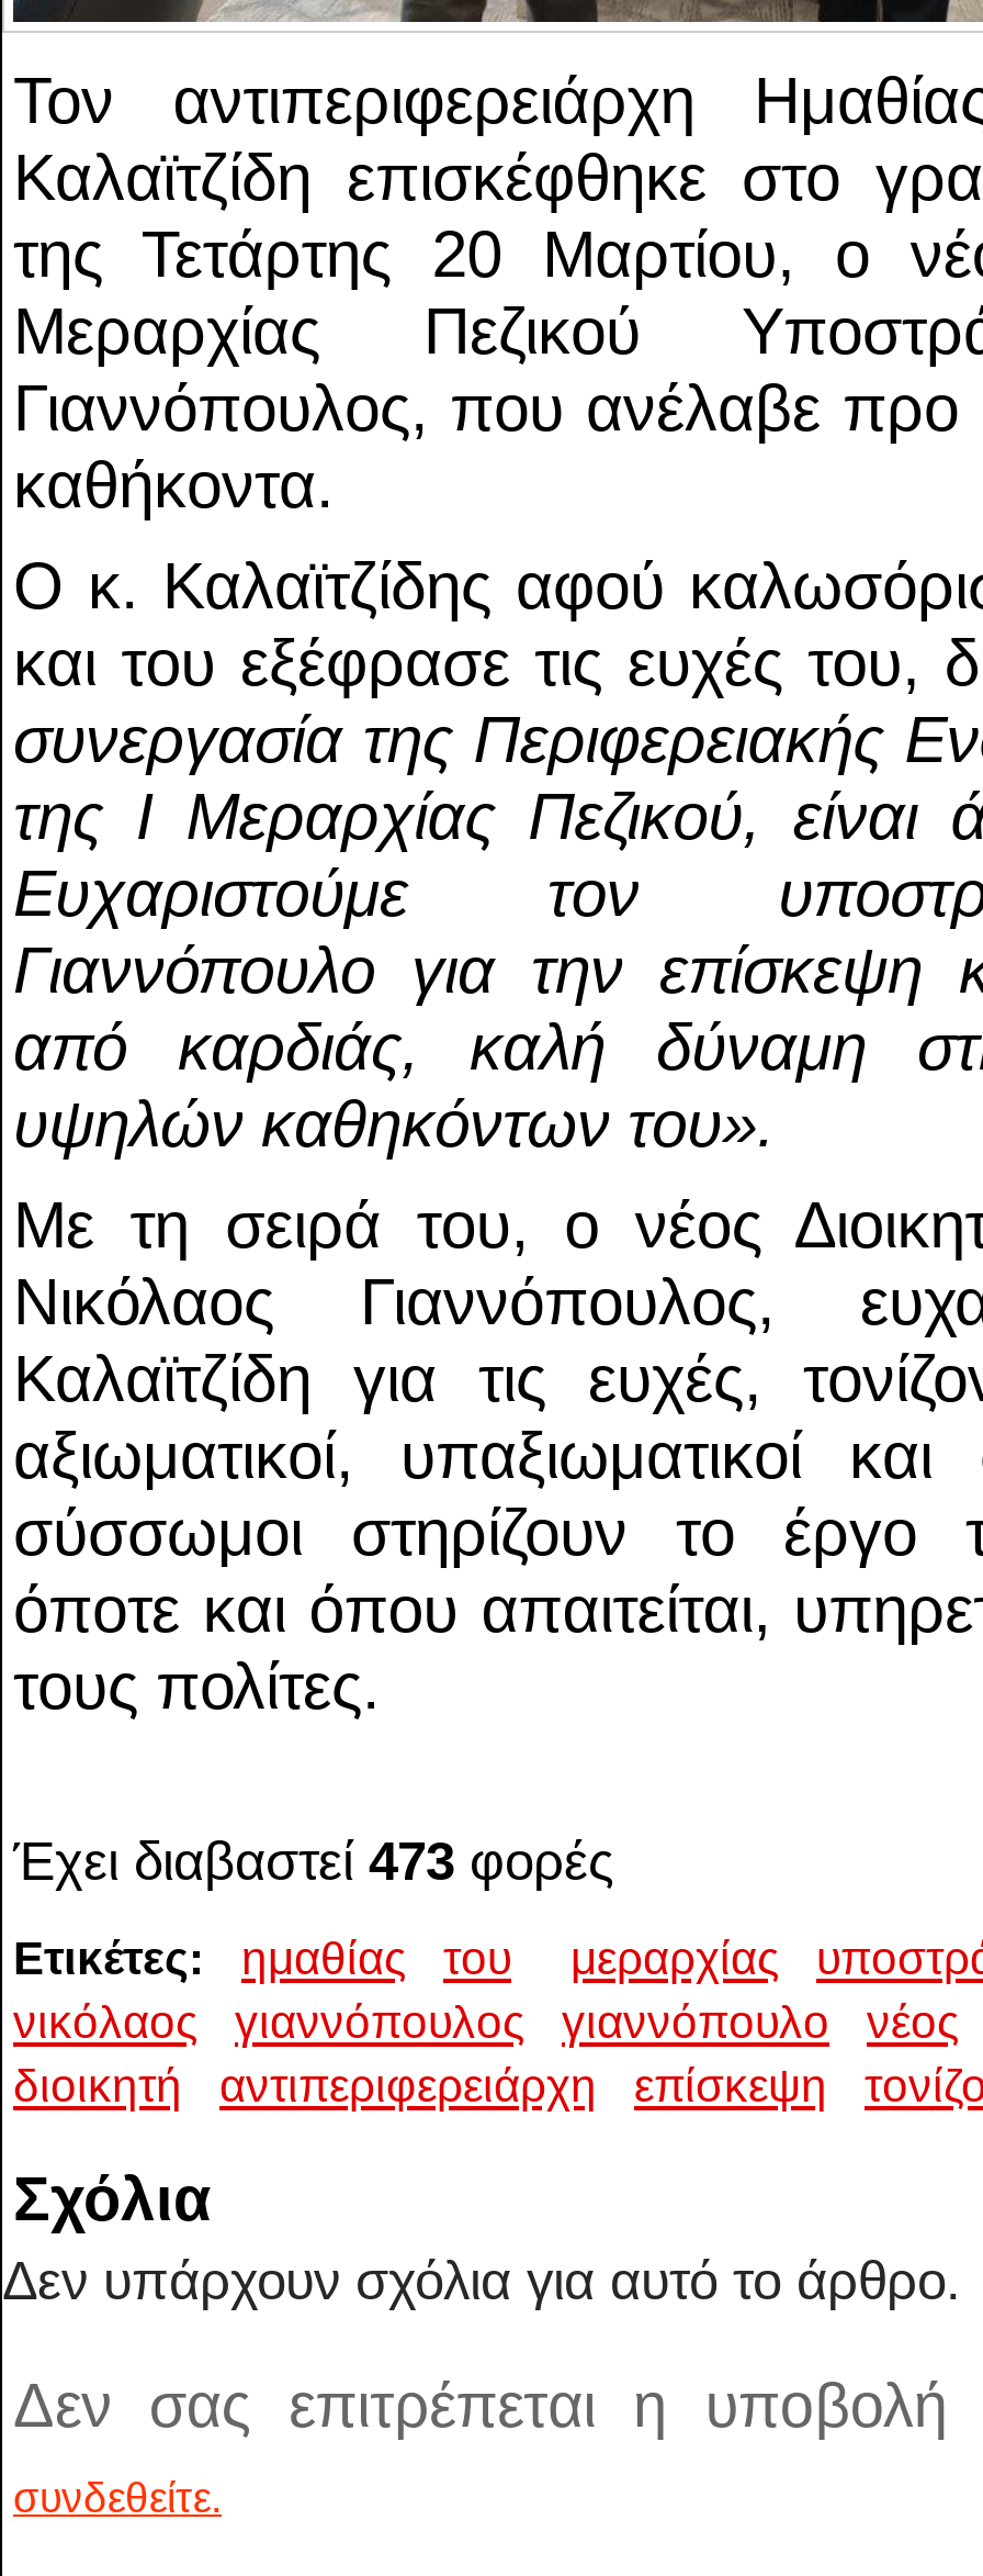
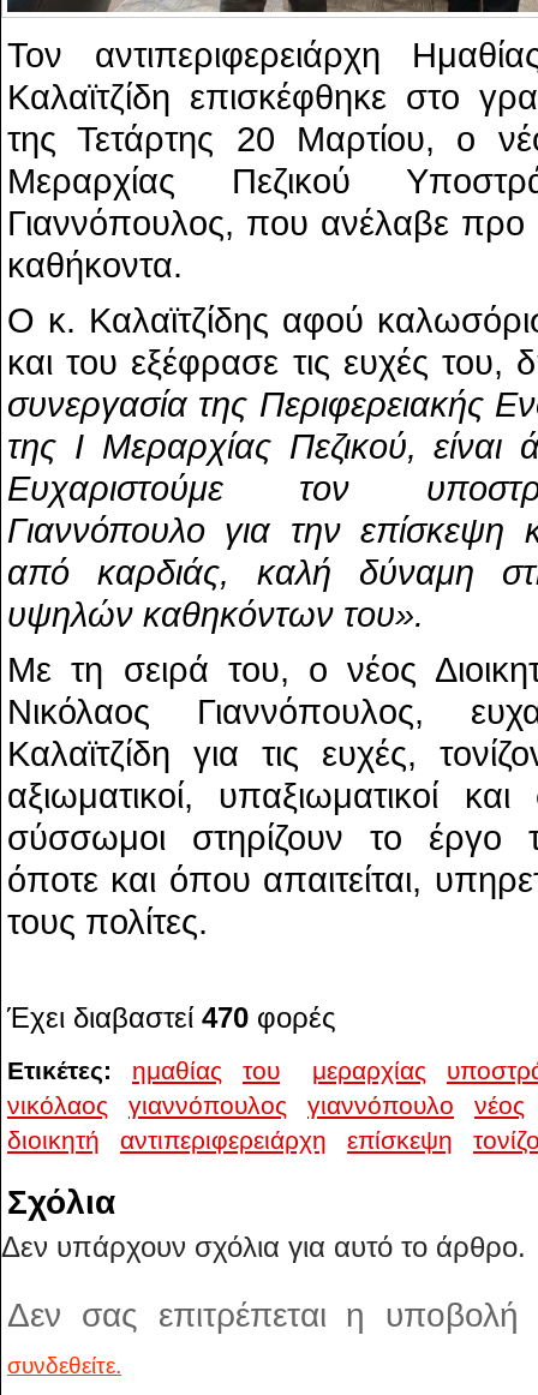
- Έχει διαβαστεί 473 φορές
+ Έχει διαβαστεί 470 φορές
